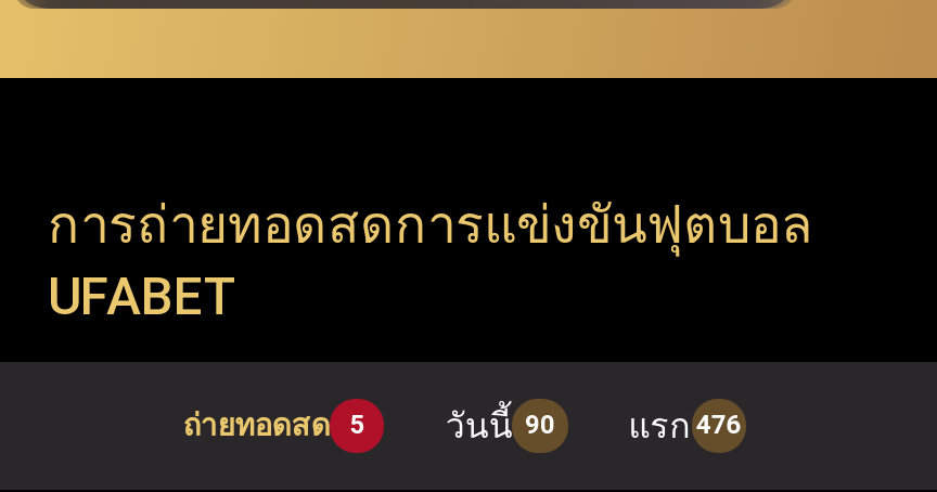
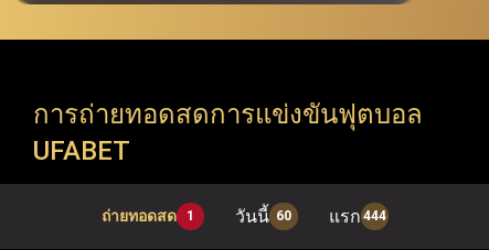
- 5
- วันนี้ 90
- แรก 476
+ 1
+ วันนี้ 60
+ แรก 444
